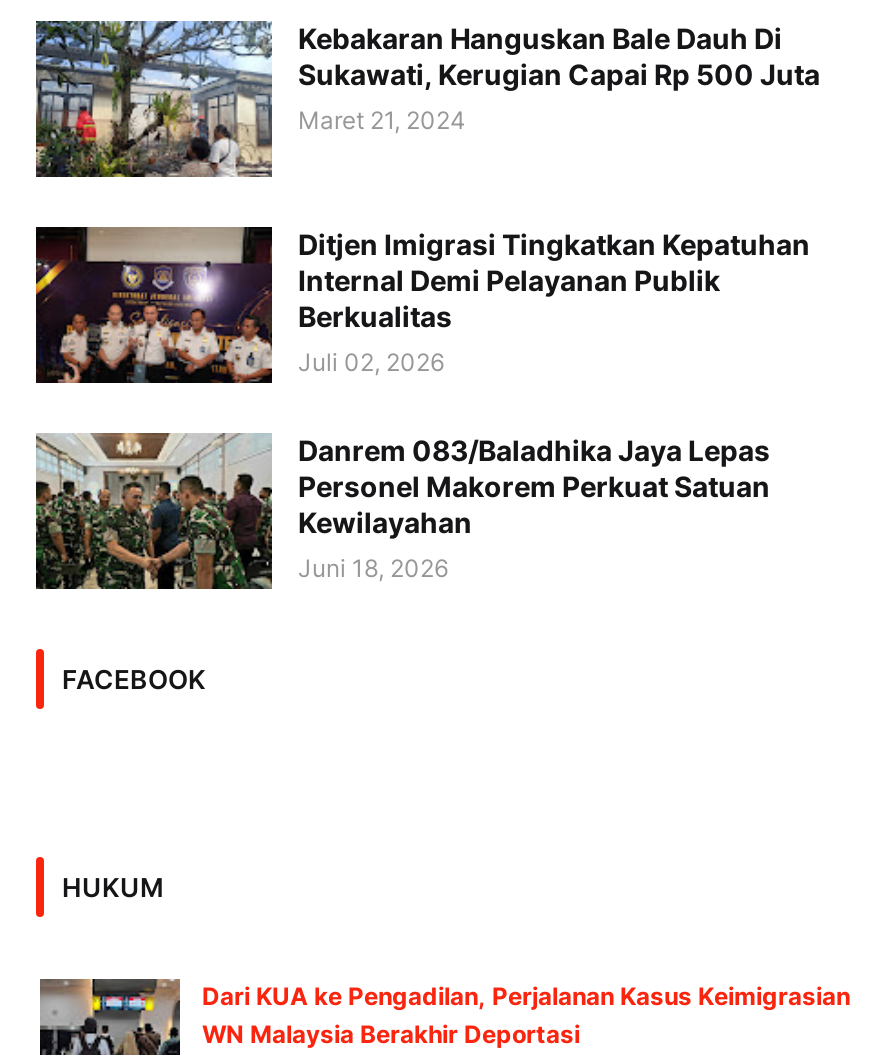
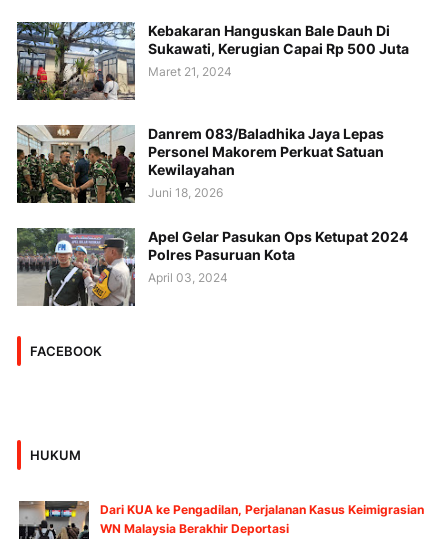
- [image]
- Ditjen Imigrasi Tingkatkan Kepatuhan
- Internal Demi Pelayanan Publik
- Berkualitas
- Juli 02, 2026

moved up: [image] | Danrem 083/Baladhika Jaya Lepas | Personel Makorem Perkuat Satuan | Kewilayahan | Juni 18, 2026

+ [image]
+ Apel Gelar Pasukan Ops Ketupat 2024
+ Polres Pasuruan Kota
+ April 03, 2024
